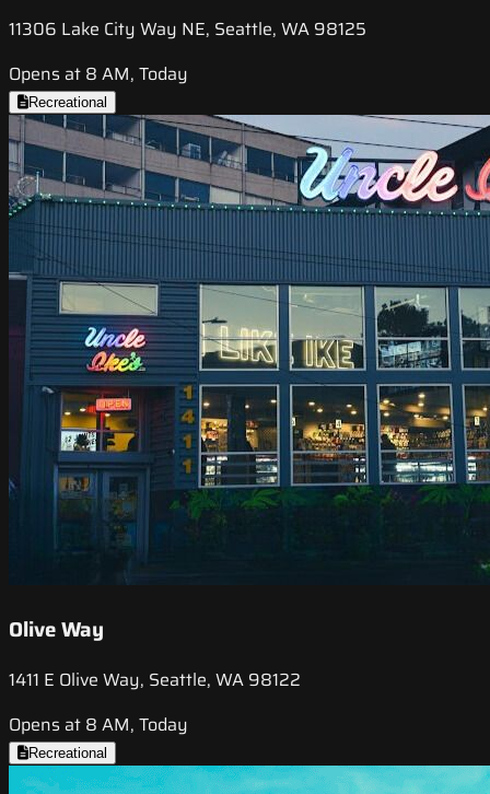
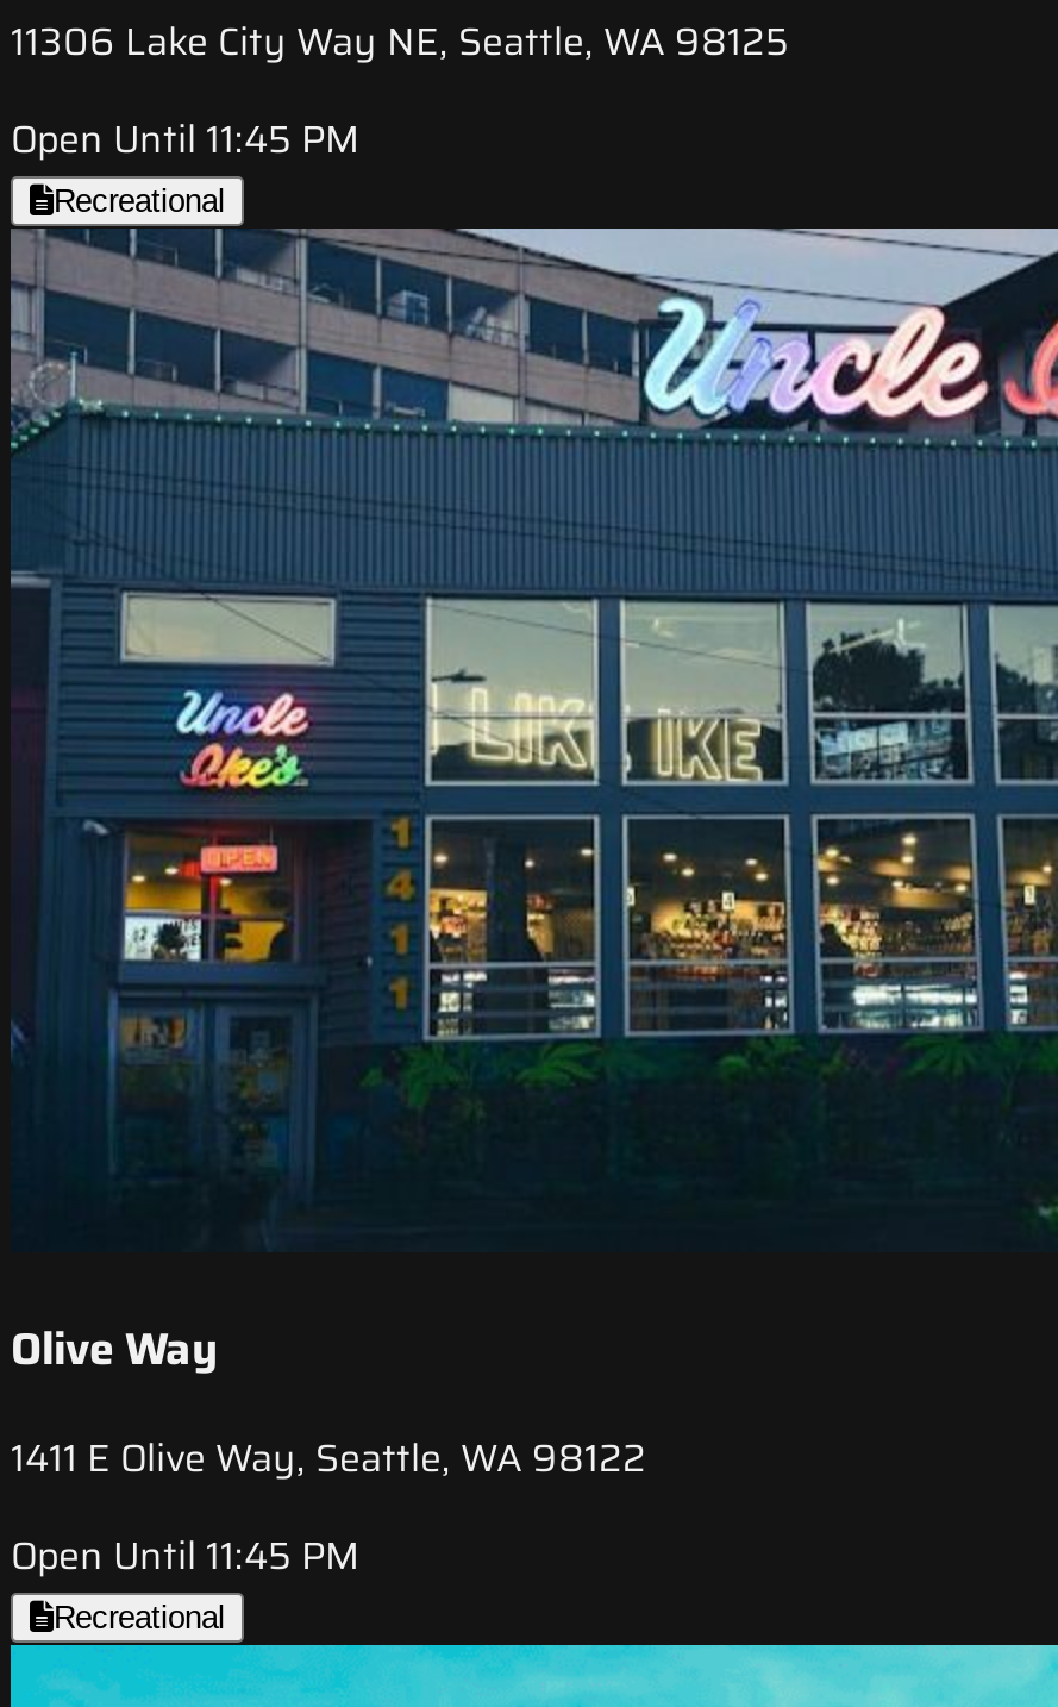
- Opens at 8 AM, Today
+ Open Until 11:45 PM

- Opens at 8 AM, Today
+ Open Until 11:45 PM
